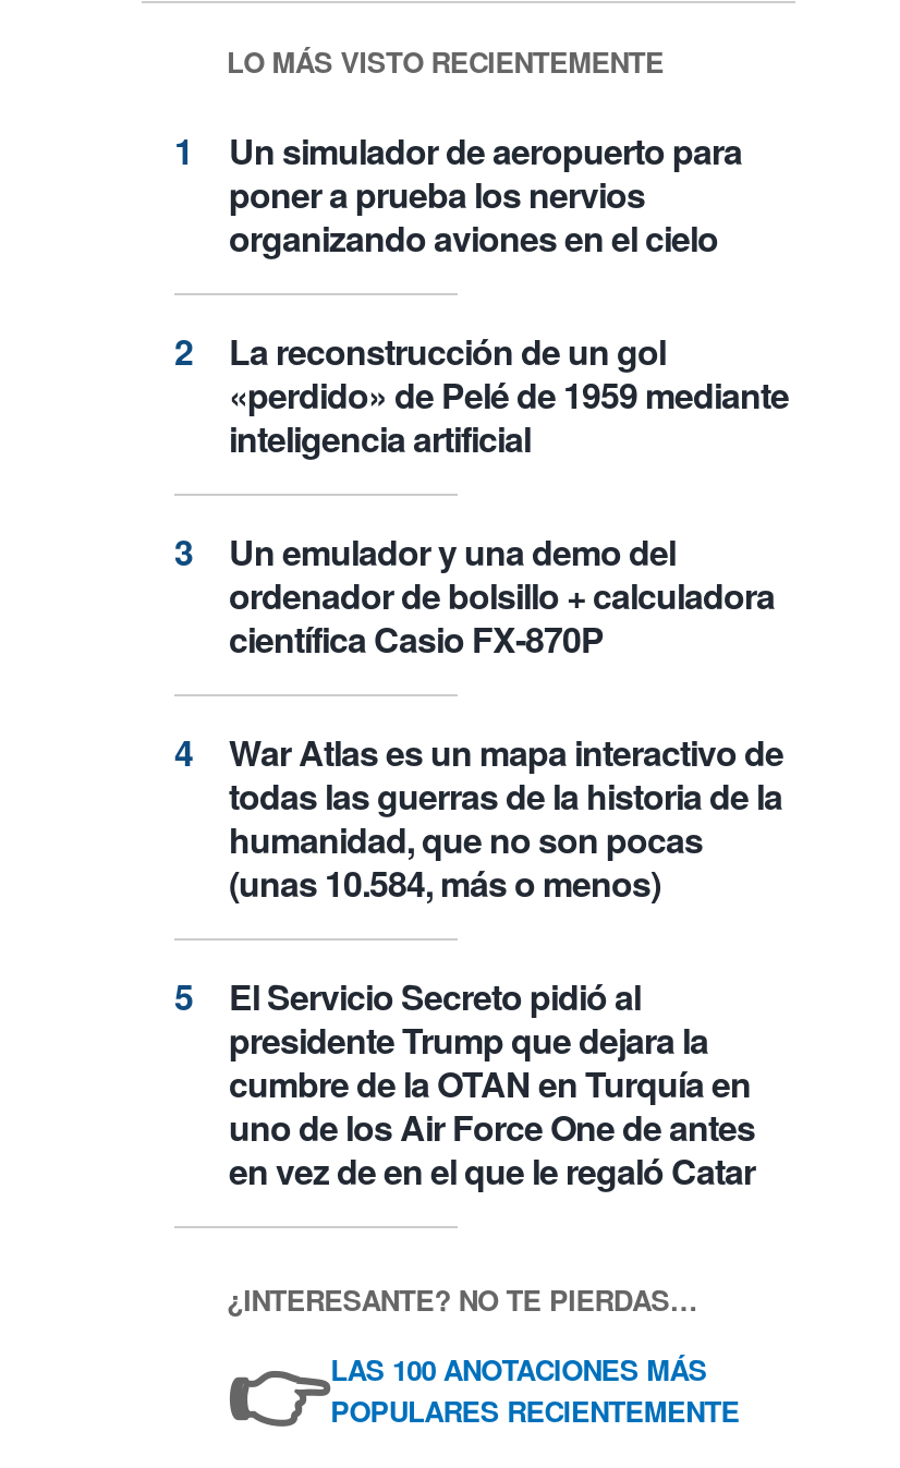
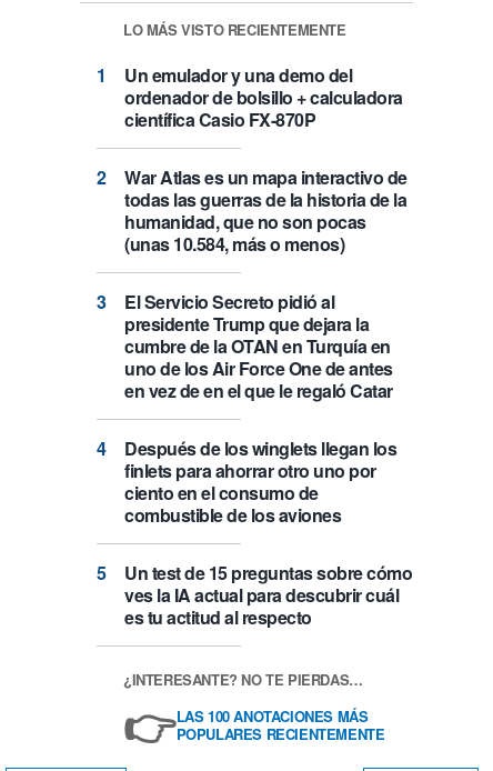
- Un simulador de aeropuerto para
- poner a prueba los nervios
- organizando aviones en el cielo
- La reconstrucción de un gol
- «perdido» de Pelé de 1959 mediante
- inteligencia artificial

moved up: Un emulador y una demo del | ordenador de bolsillo + calculadora | científica Casio FX-870P | ... | uno de los Air Force One de antes | en vez de en el que le regaló Catar

+ Después de los winglets llegan los
+ finlets para ahorrar otro uno por
+ ciento en el consumo de
+ combustible de los aviones
+ Un test de 15 preguntas sobre cómo
+ ves la IA actual para descubrir cuál
+ es tu actitud al respecto
